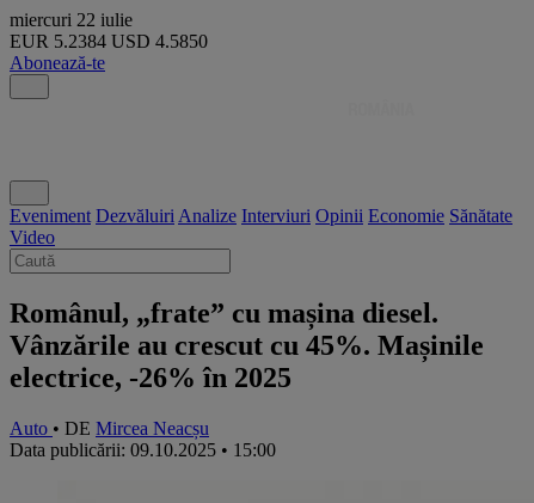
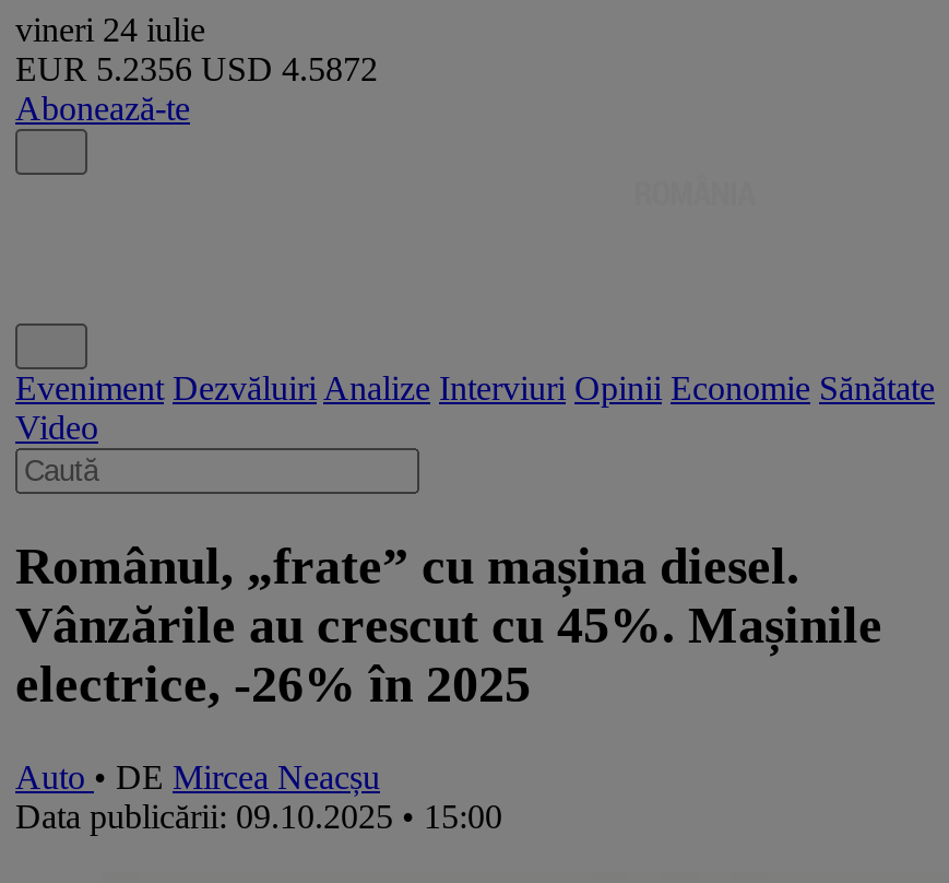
- miercuri 22 iulie
+ vineri 24 iulie

- EUR 5.2384 USD 4.5850
+ EUR 5.2356 USD 4.5872
